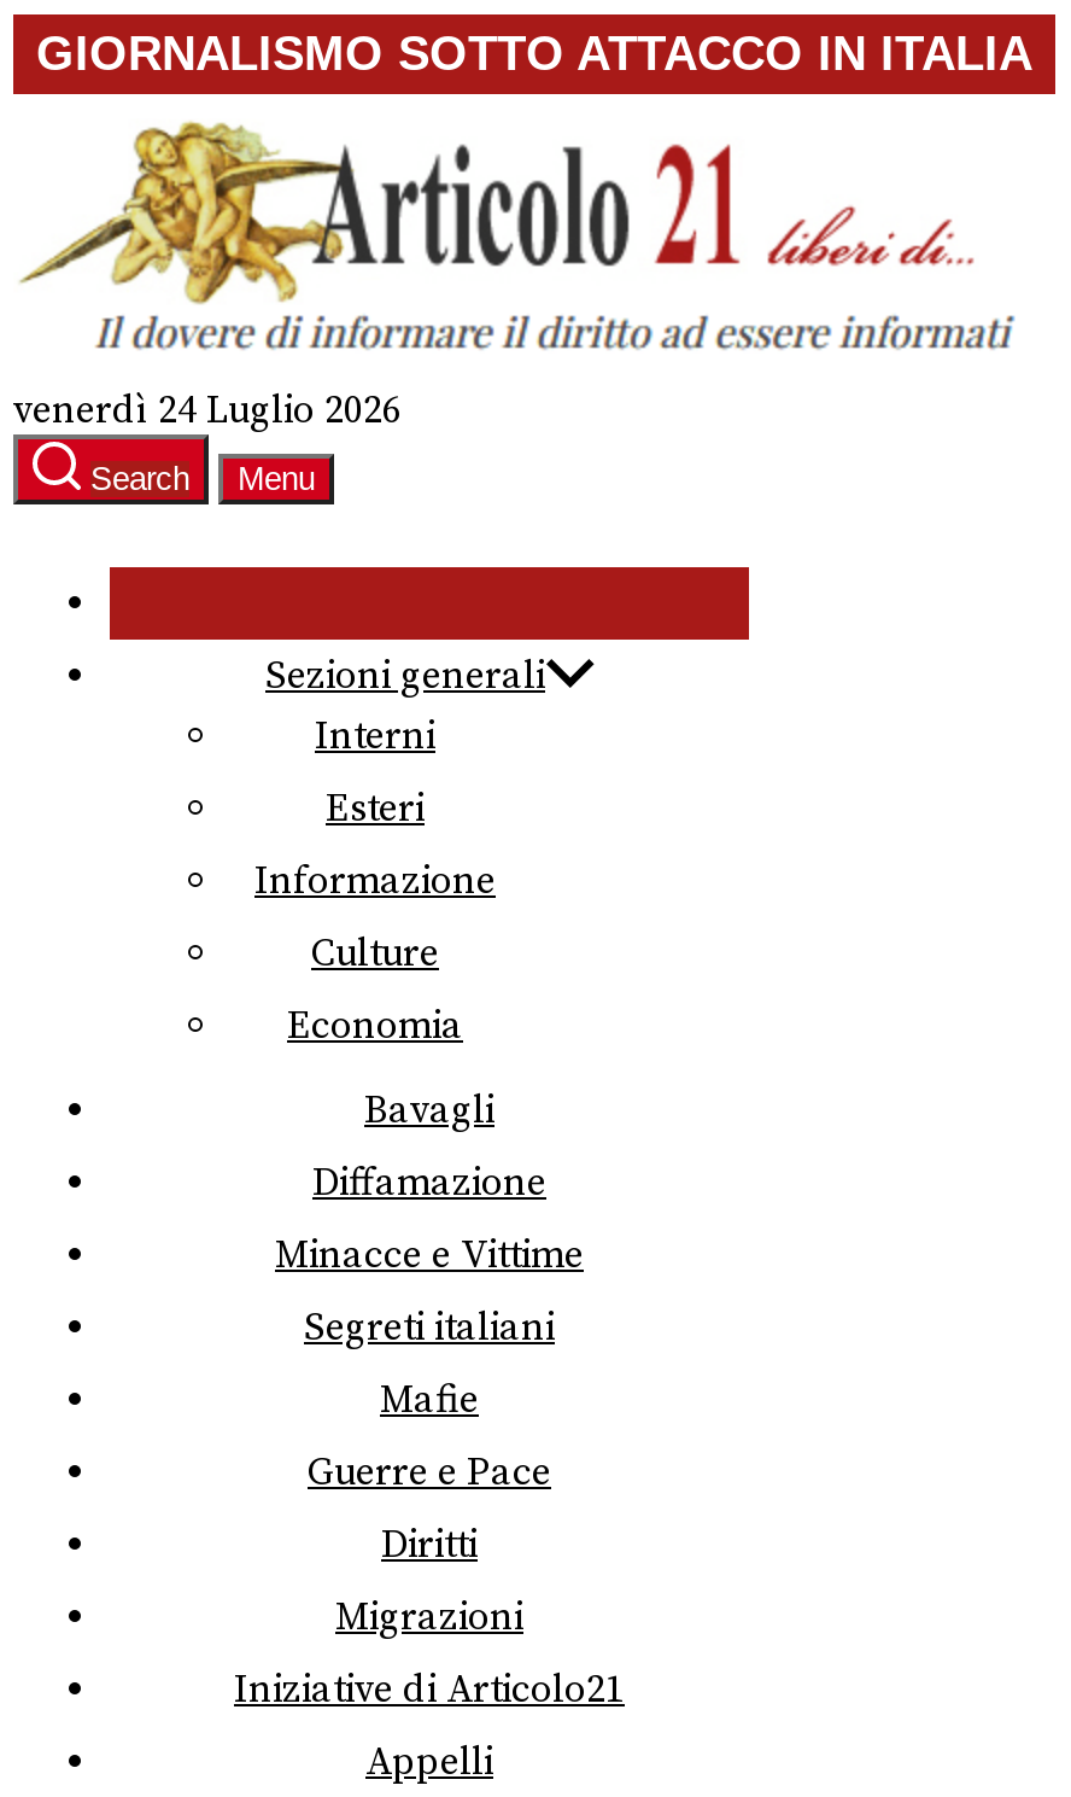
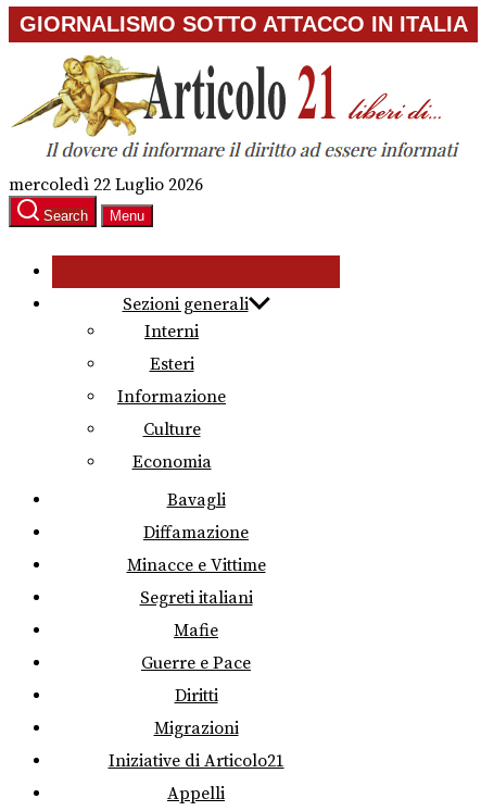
- venerdì 24 Luglio 2026
+ mercoledì 22 Luglio 2026
